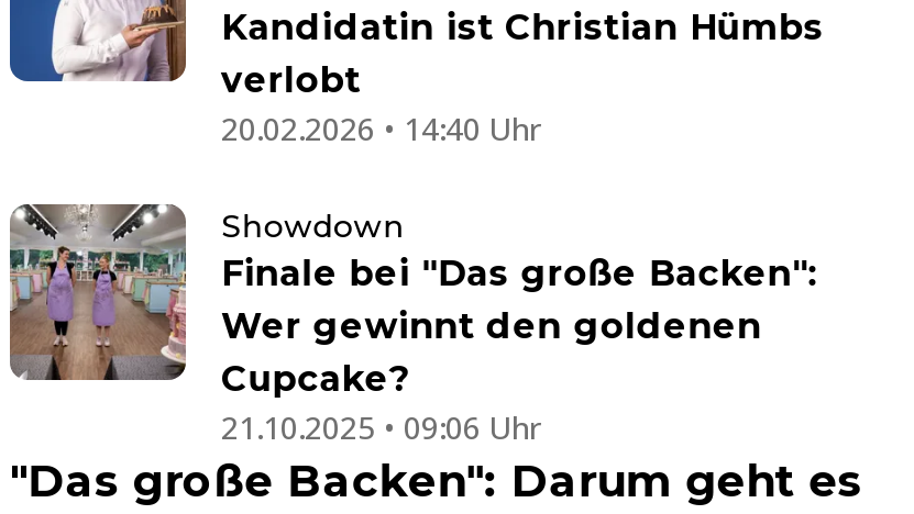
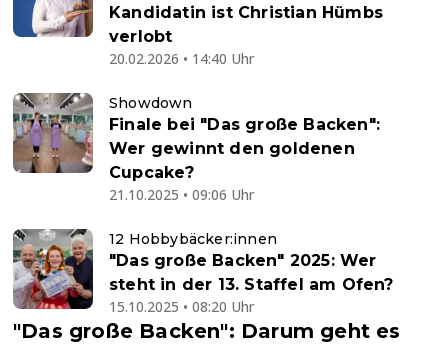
+ [image]
+ 12 Hobbybäcker:innen
+ "Das große Backen" 2025: Wer
+ steht in der 13. Staffel am Ofen?
+ 15.10.2025 • 08:20 Uhr
